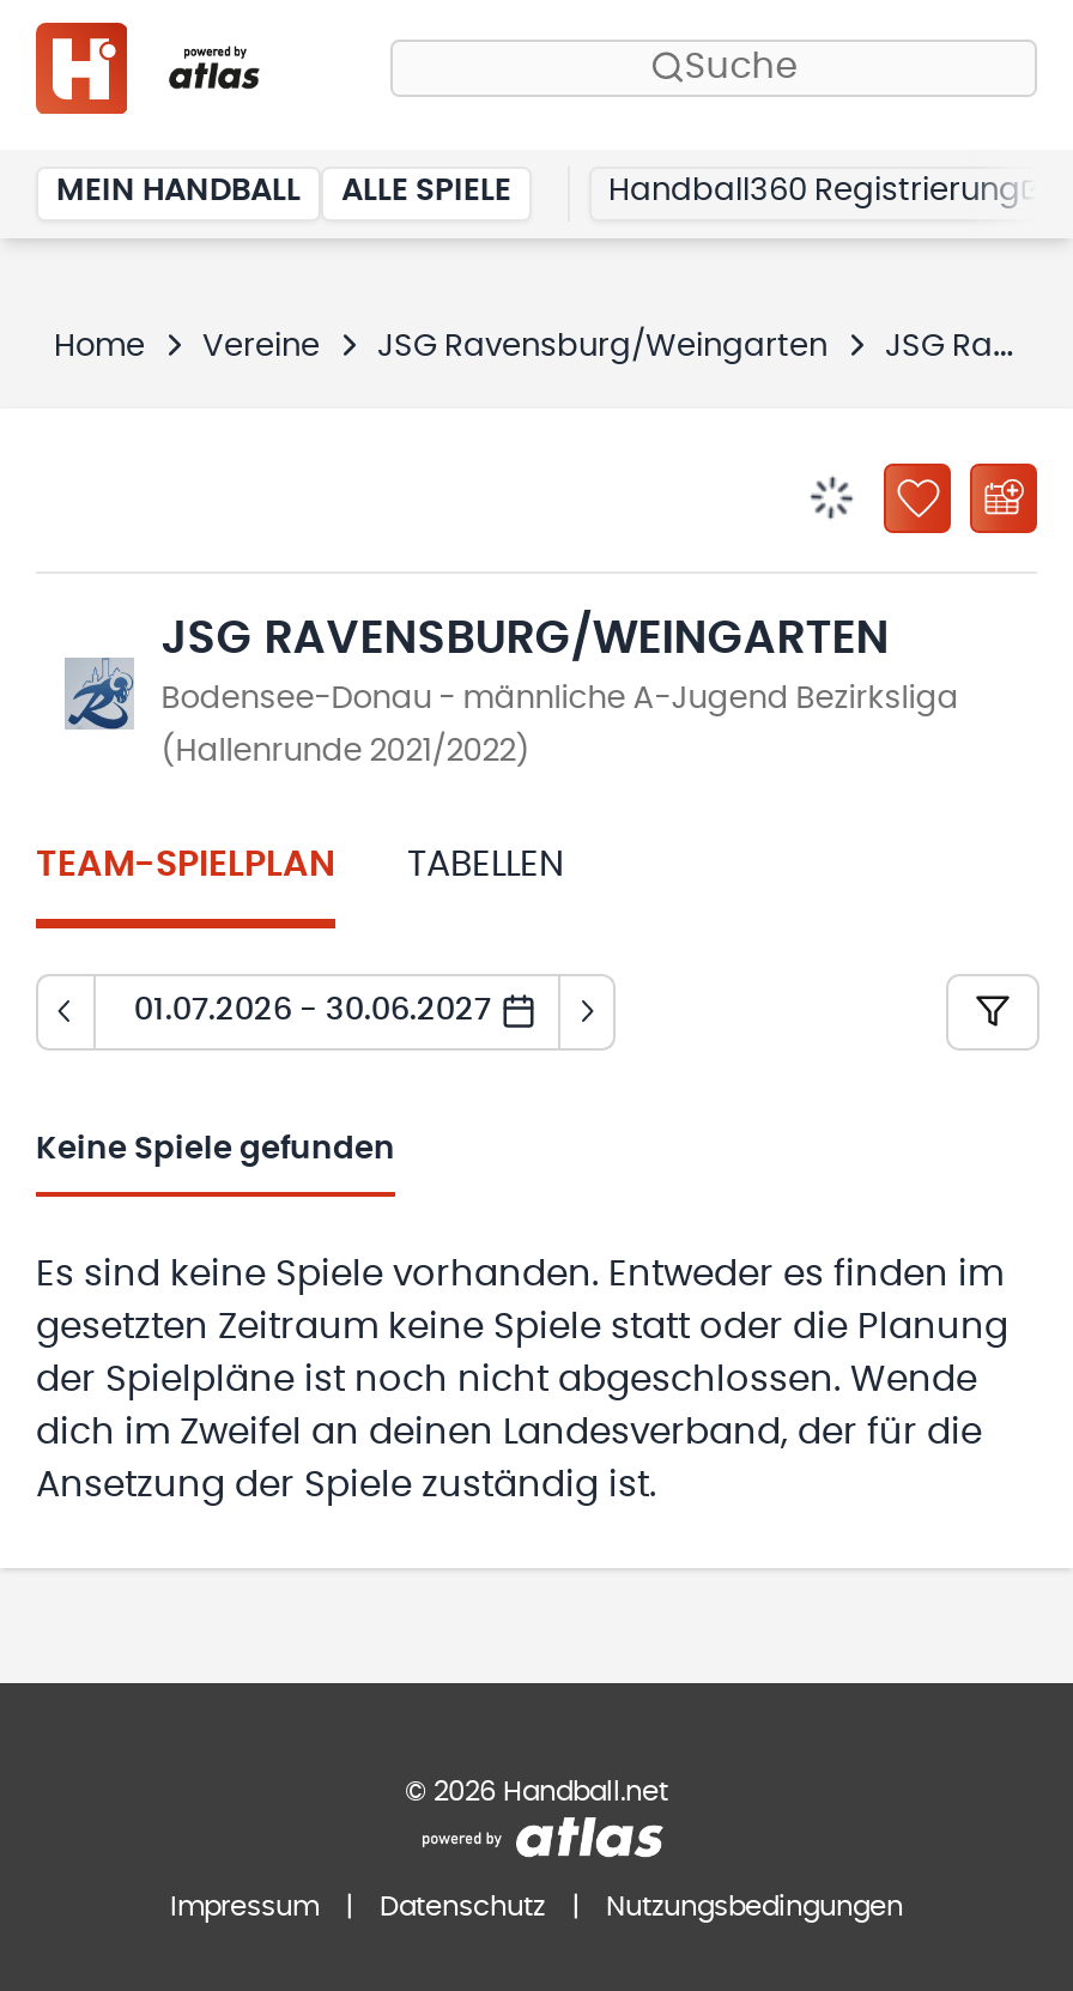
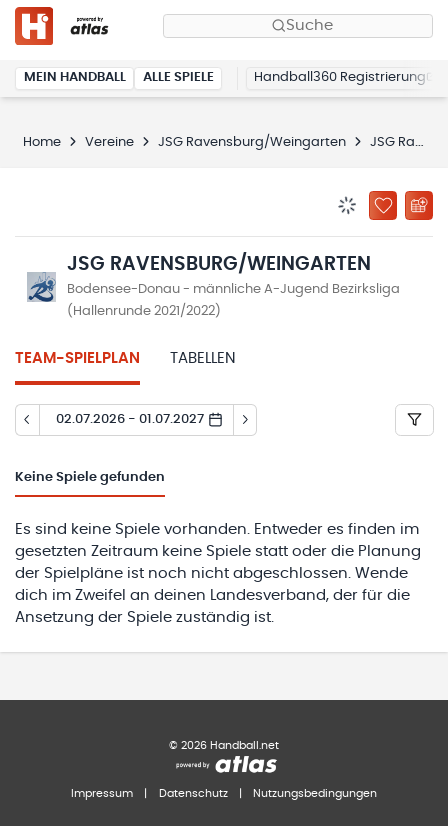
- 01.07.2026 - 30.06.2027
+ 02.07.2026 - 01.07.2027
